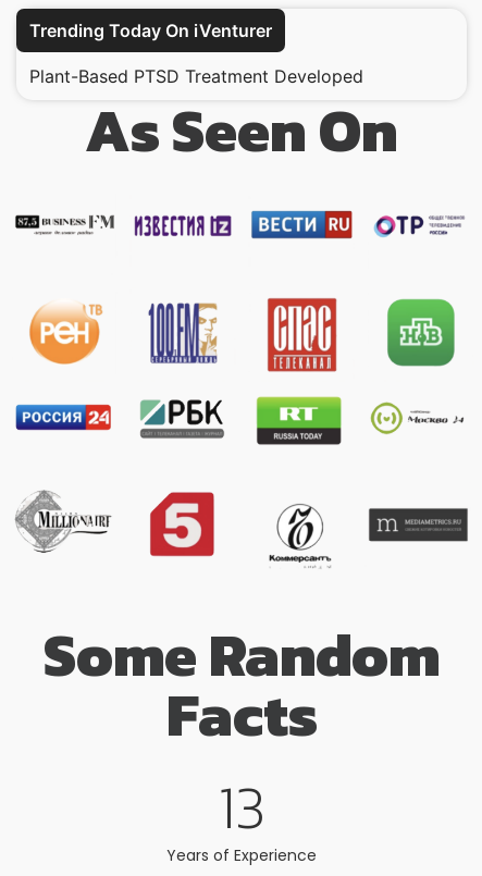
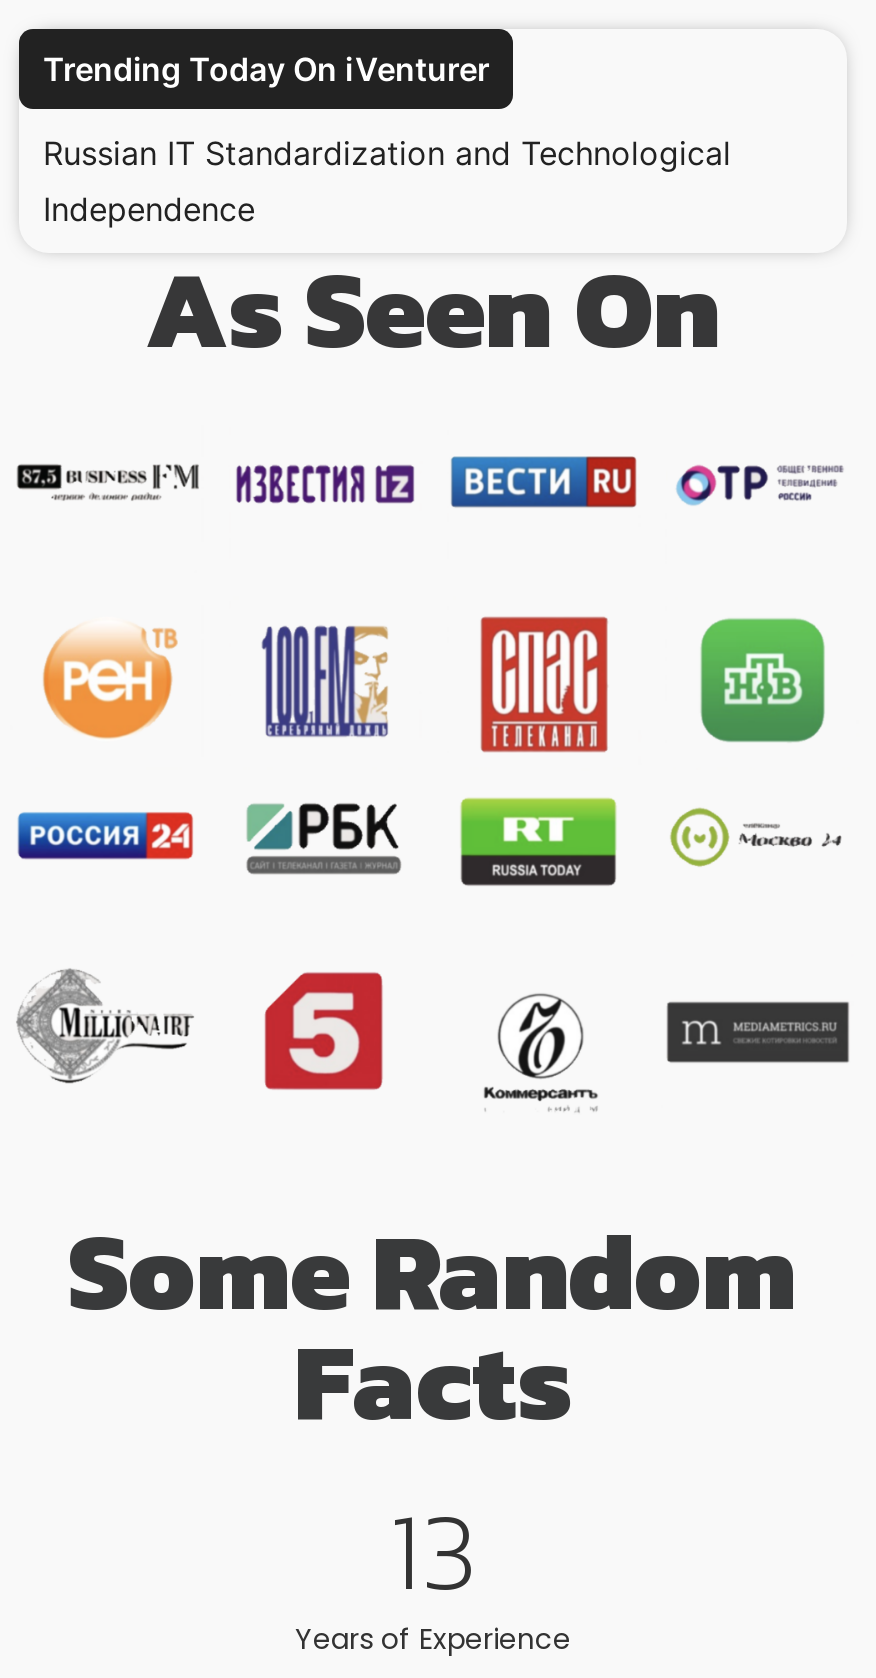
- Plant-Based PTSD Treatment Developed
+ Russian IT Standardization and Technological
+ Independence
